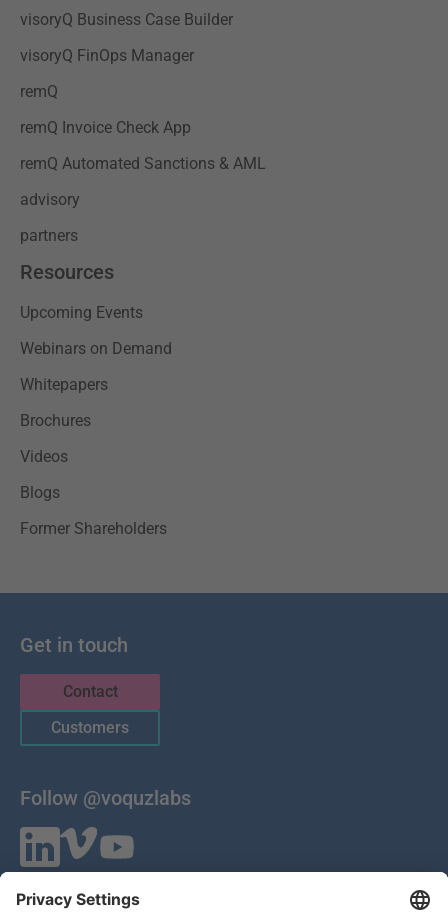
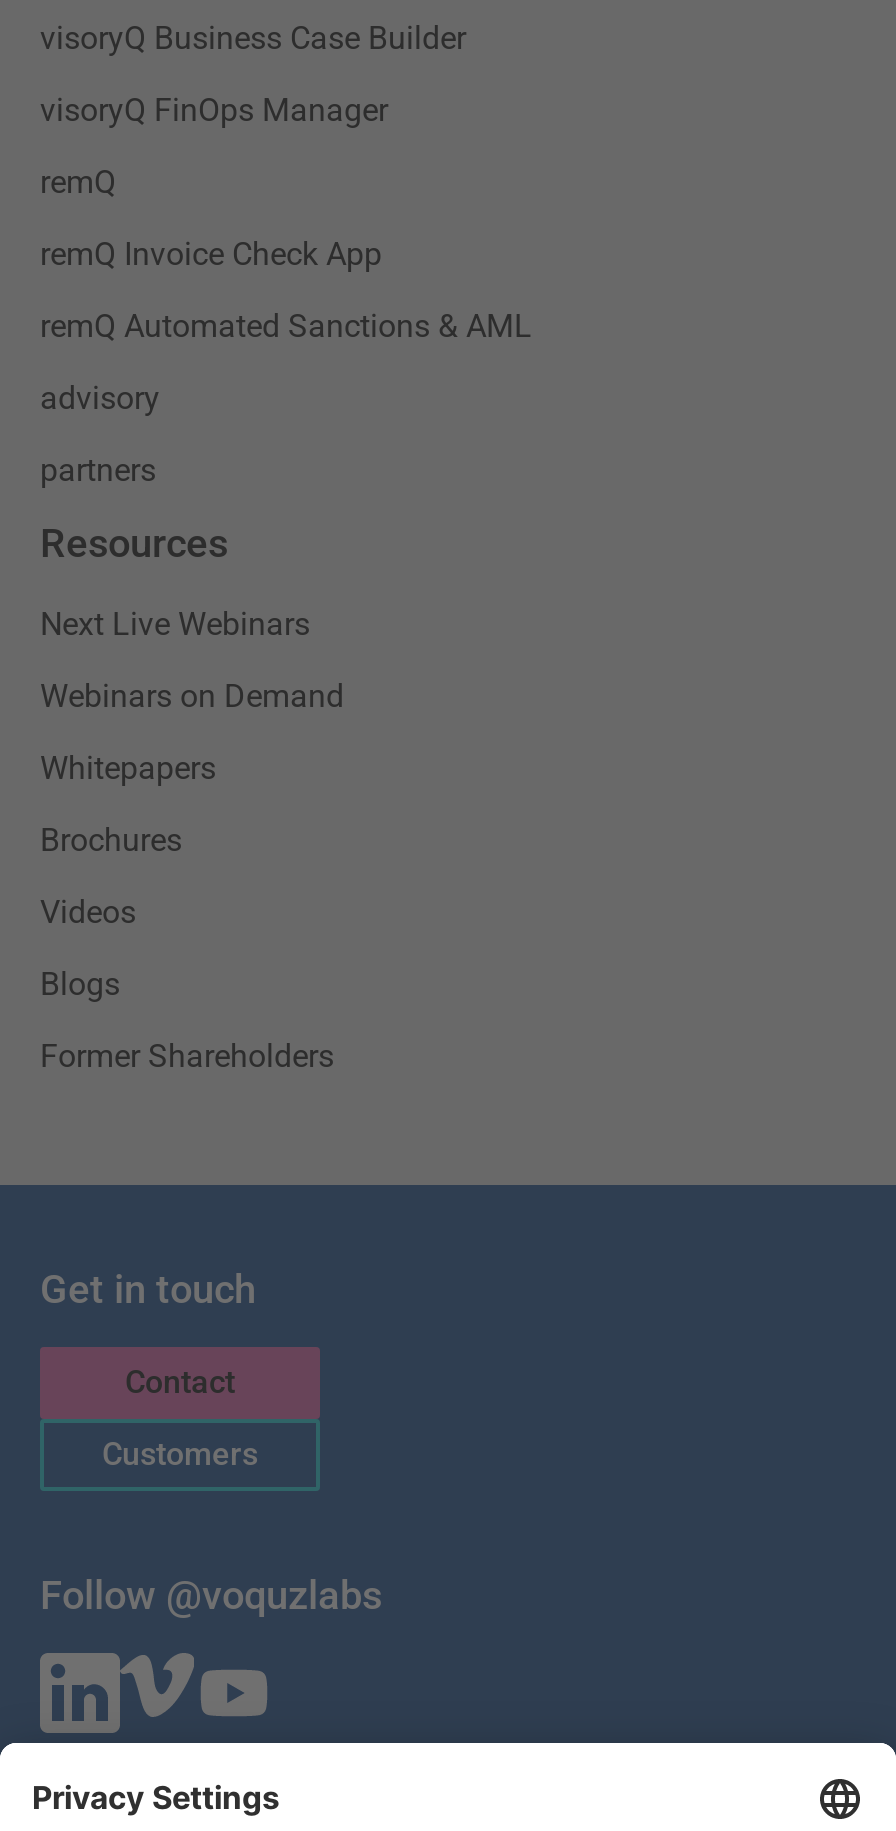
- Upcoming Events
+ Next Live Webinars
